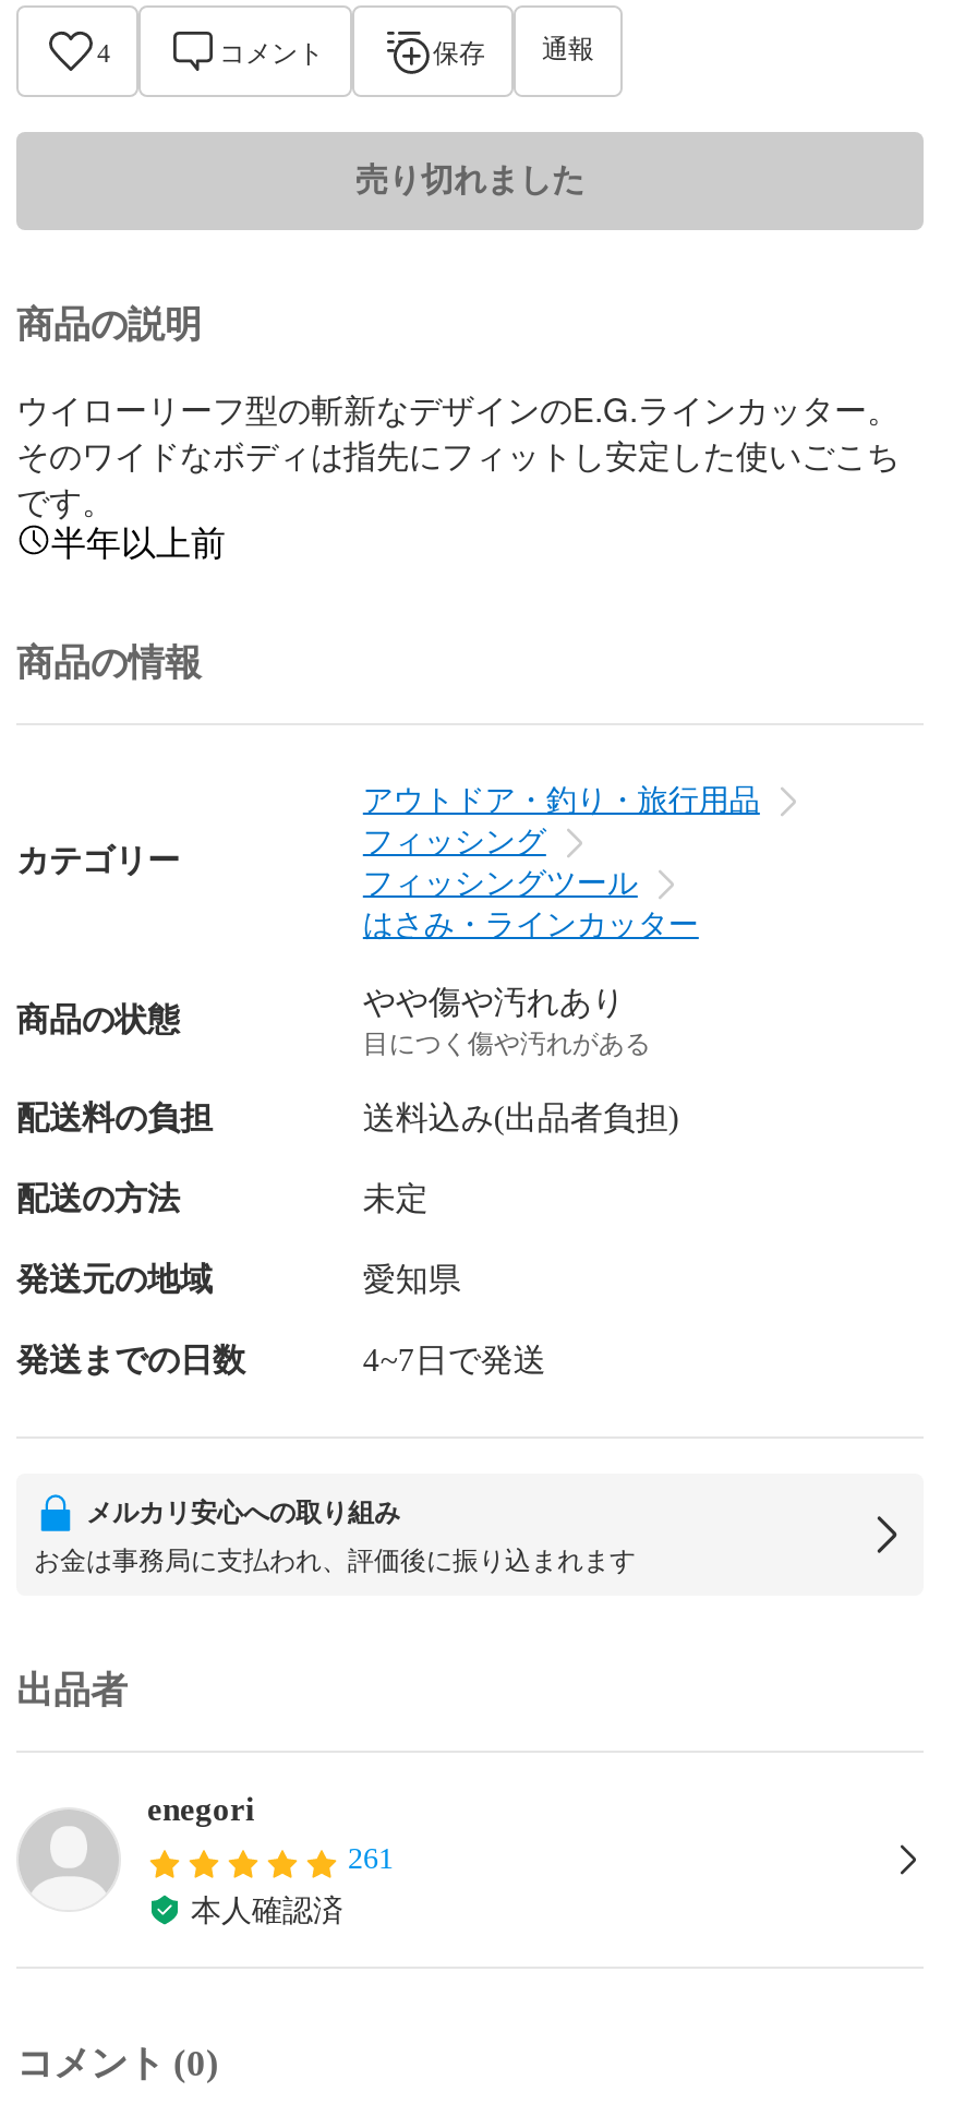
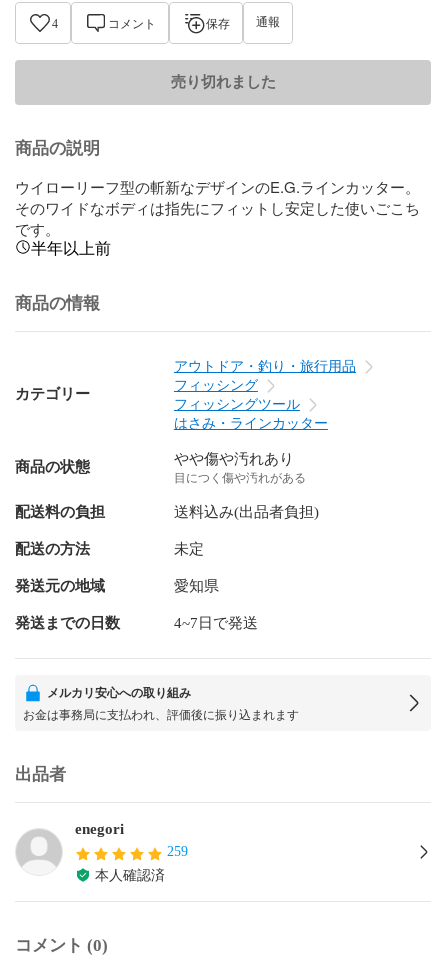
- 261
+ 259
